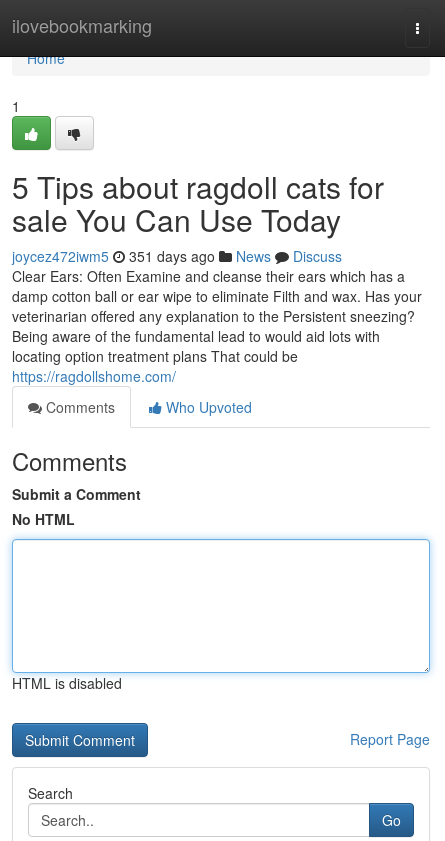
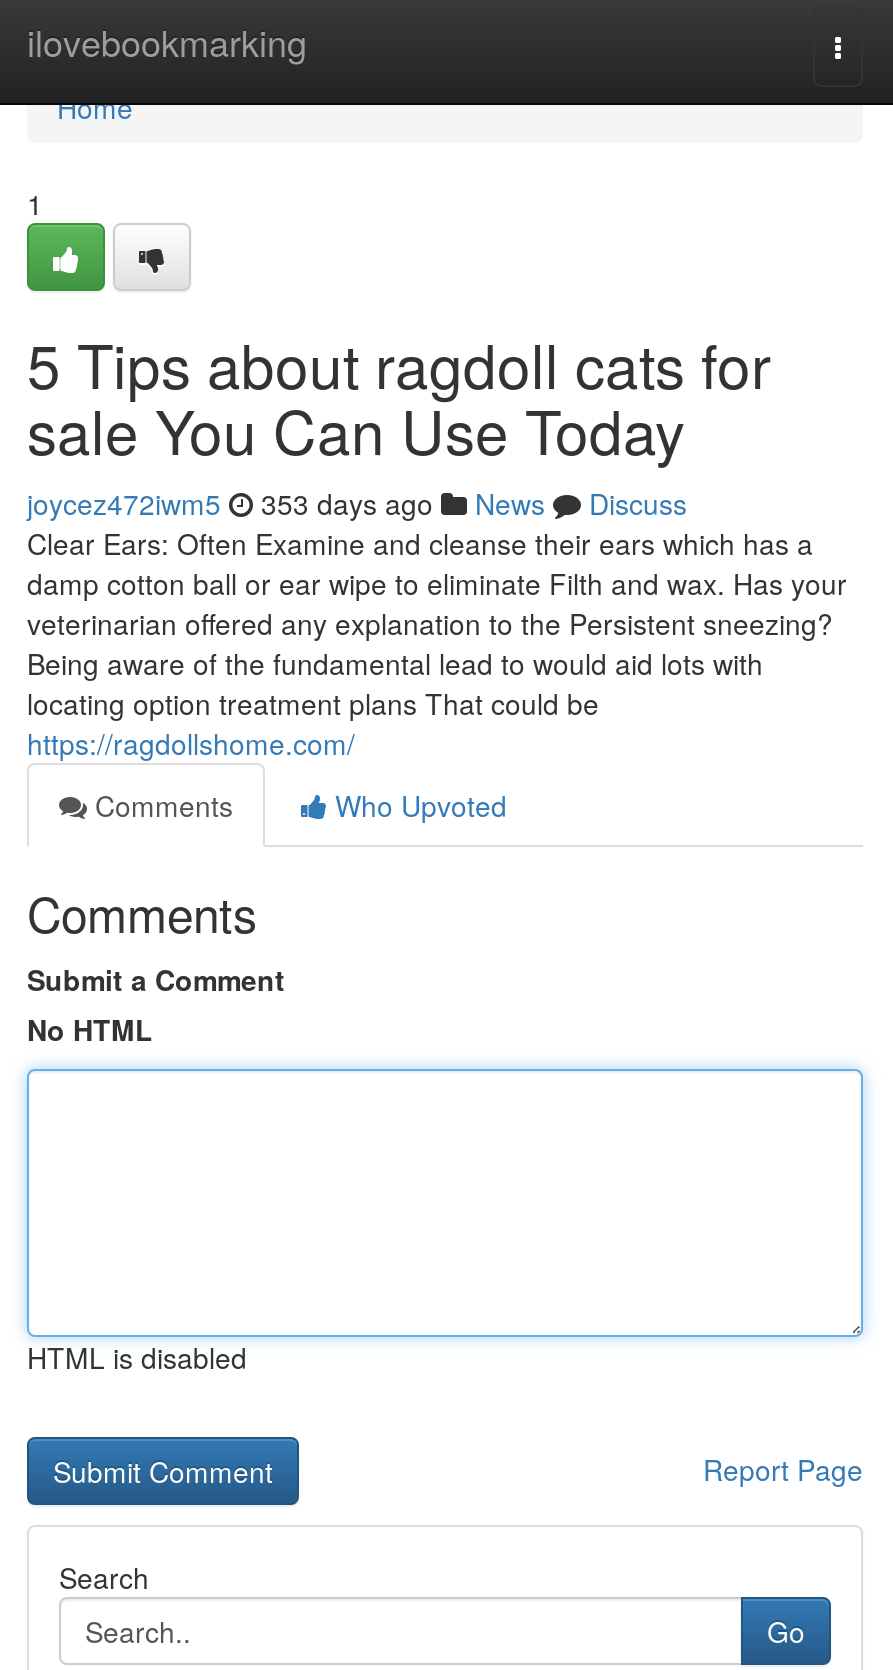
- joycez472iwm5 351 days ago News Discuss
+ joycez472iwm5 353 days ago News Discuss
